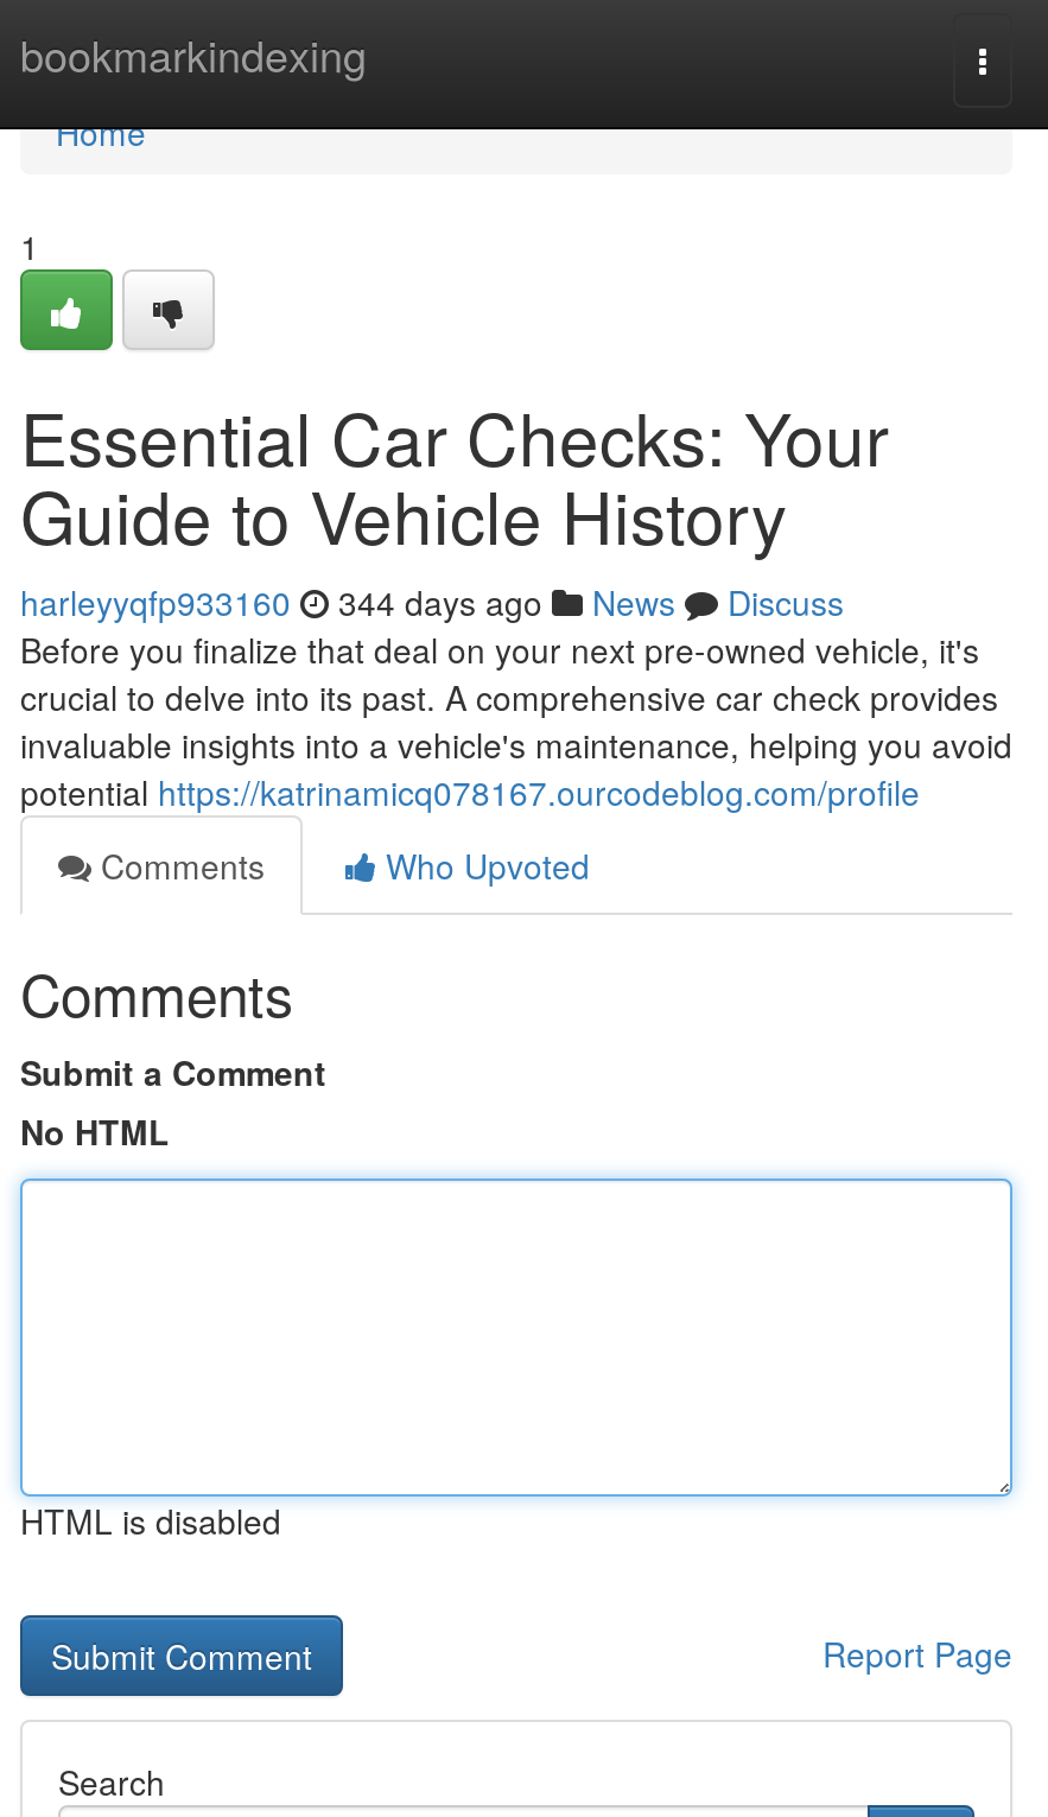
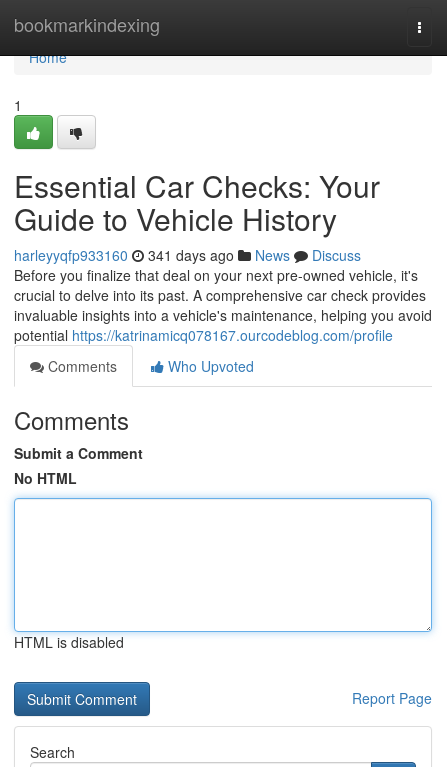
- harleyyqfp933160 344 days ago News Discuss
+ harleyyqfp933160 341 days ago News Discuss
